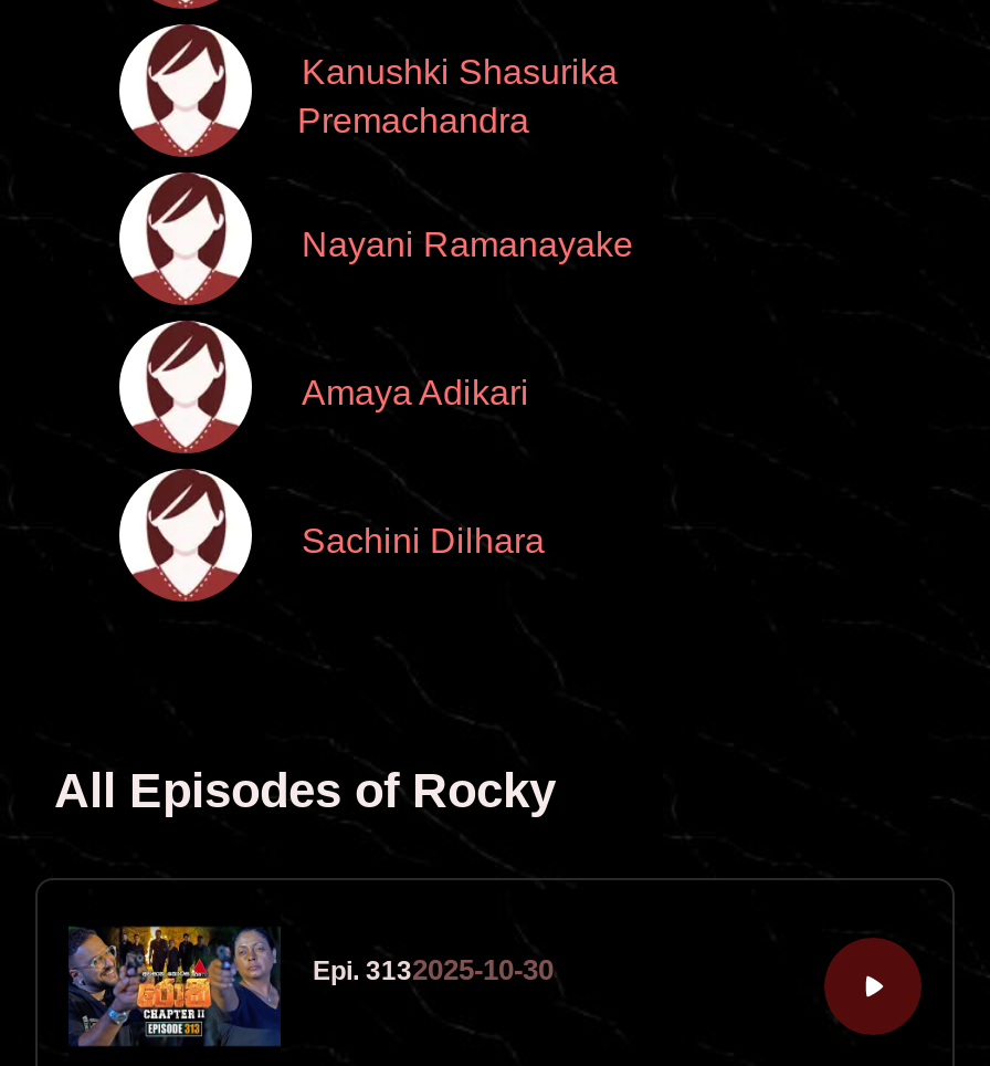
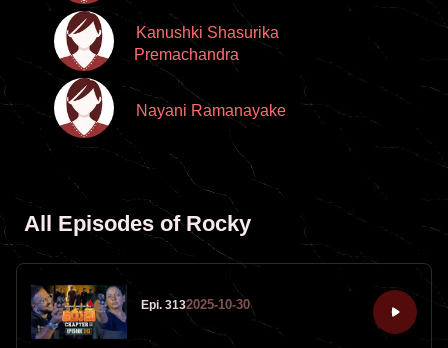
- Amaya Adikari

- Sachini Dilhara
